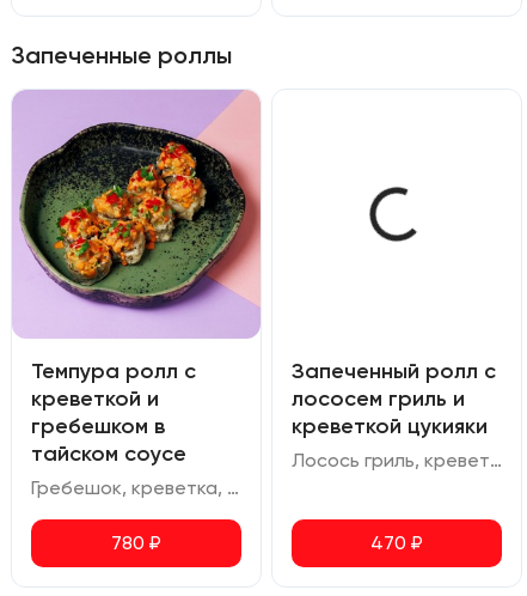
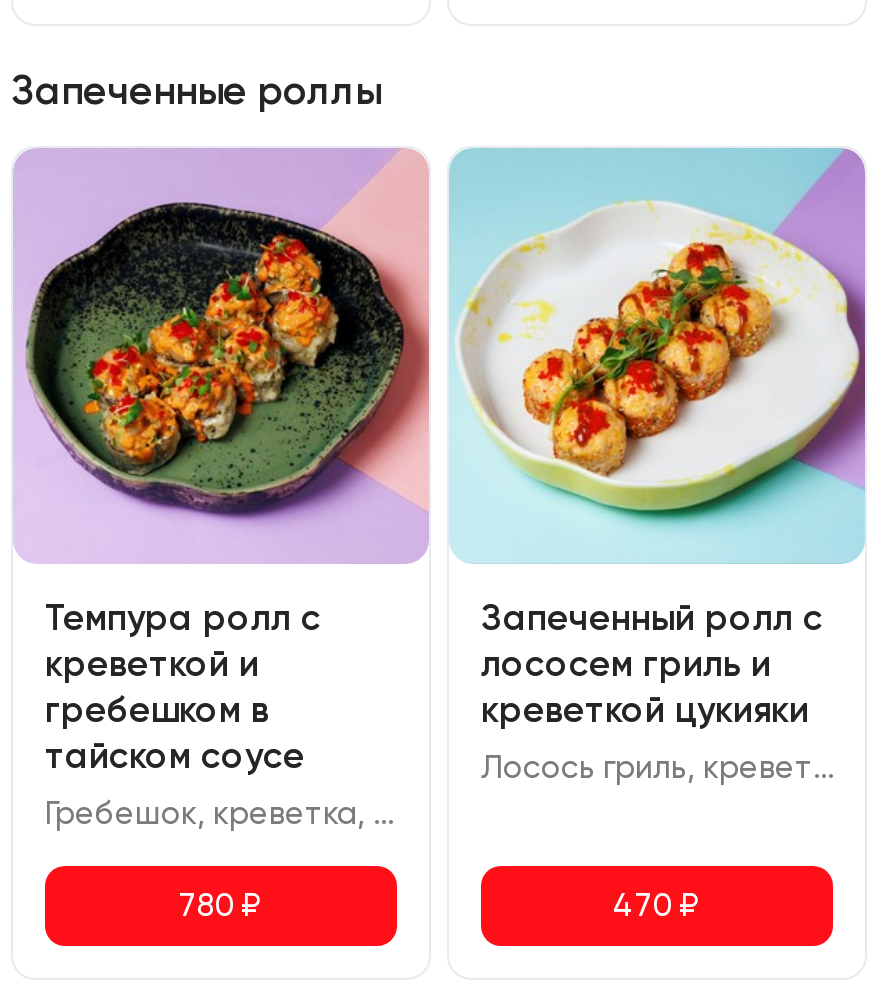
+ [image]
